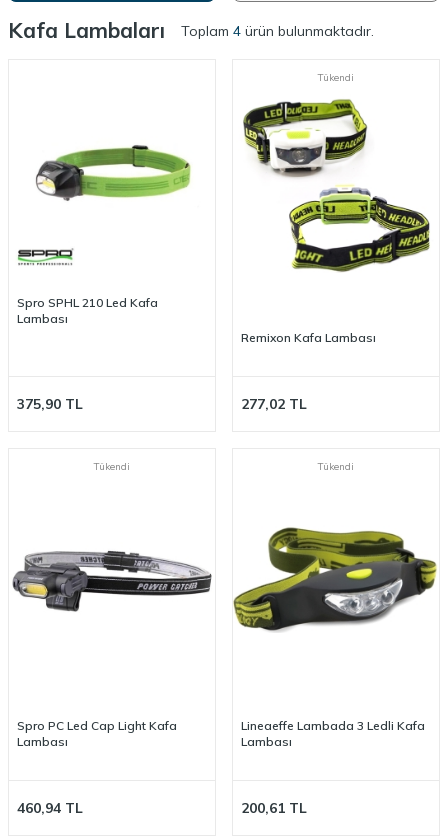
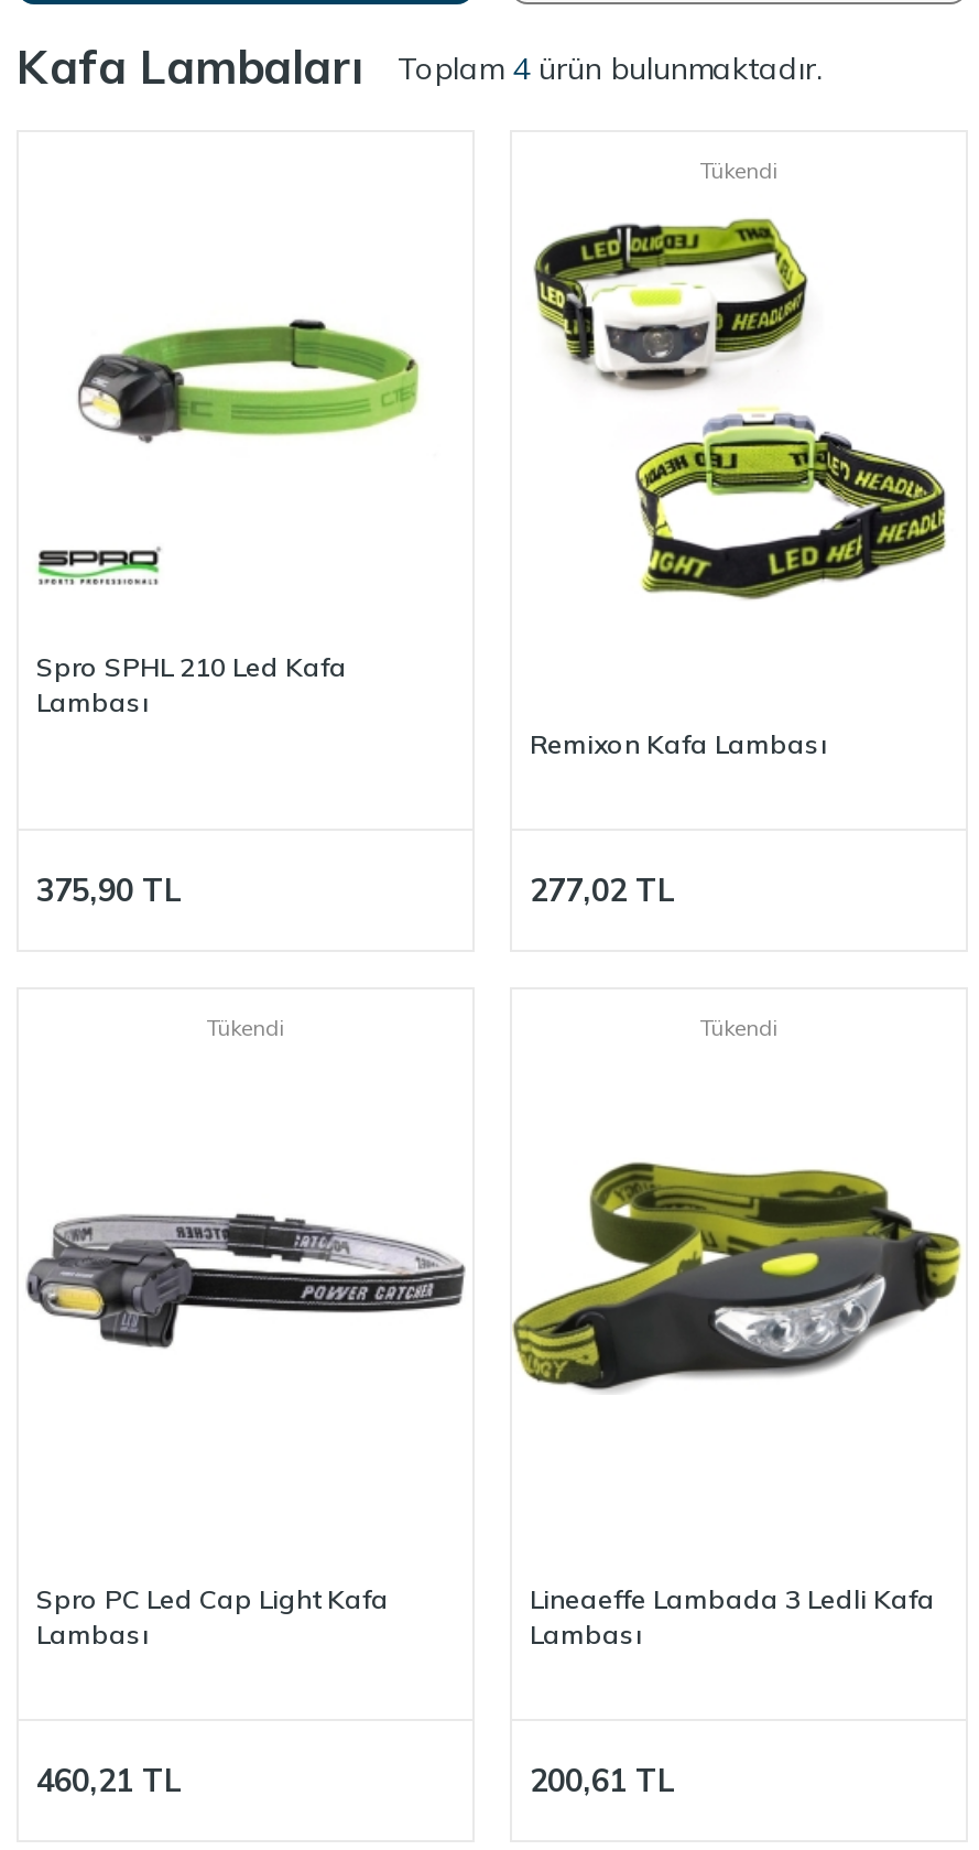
- 460,94 TL
+ 460,21 TL
